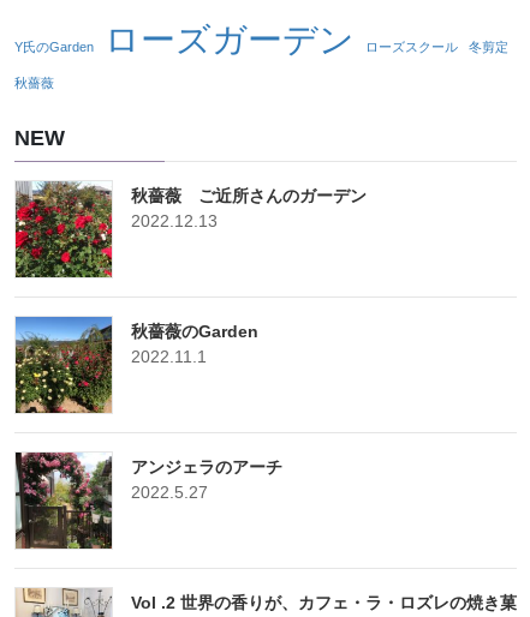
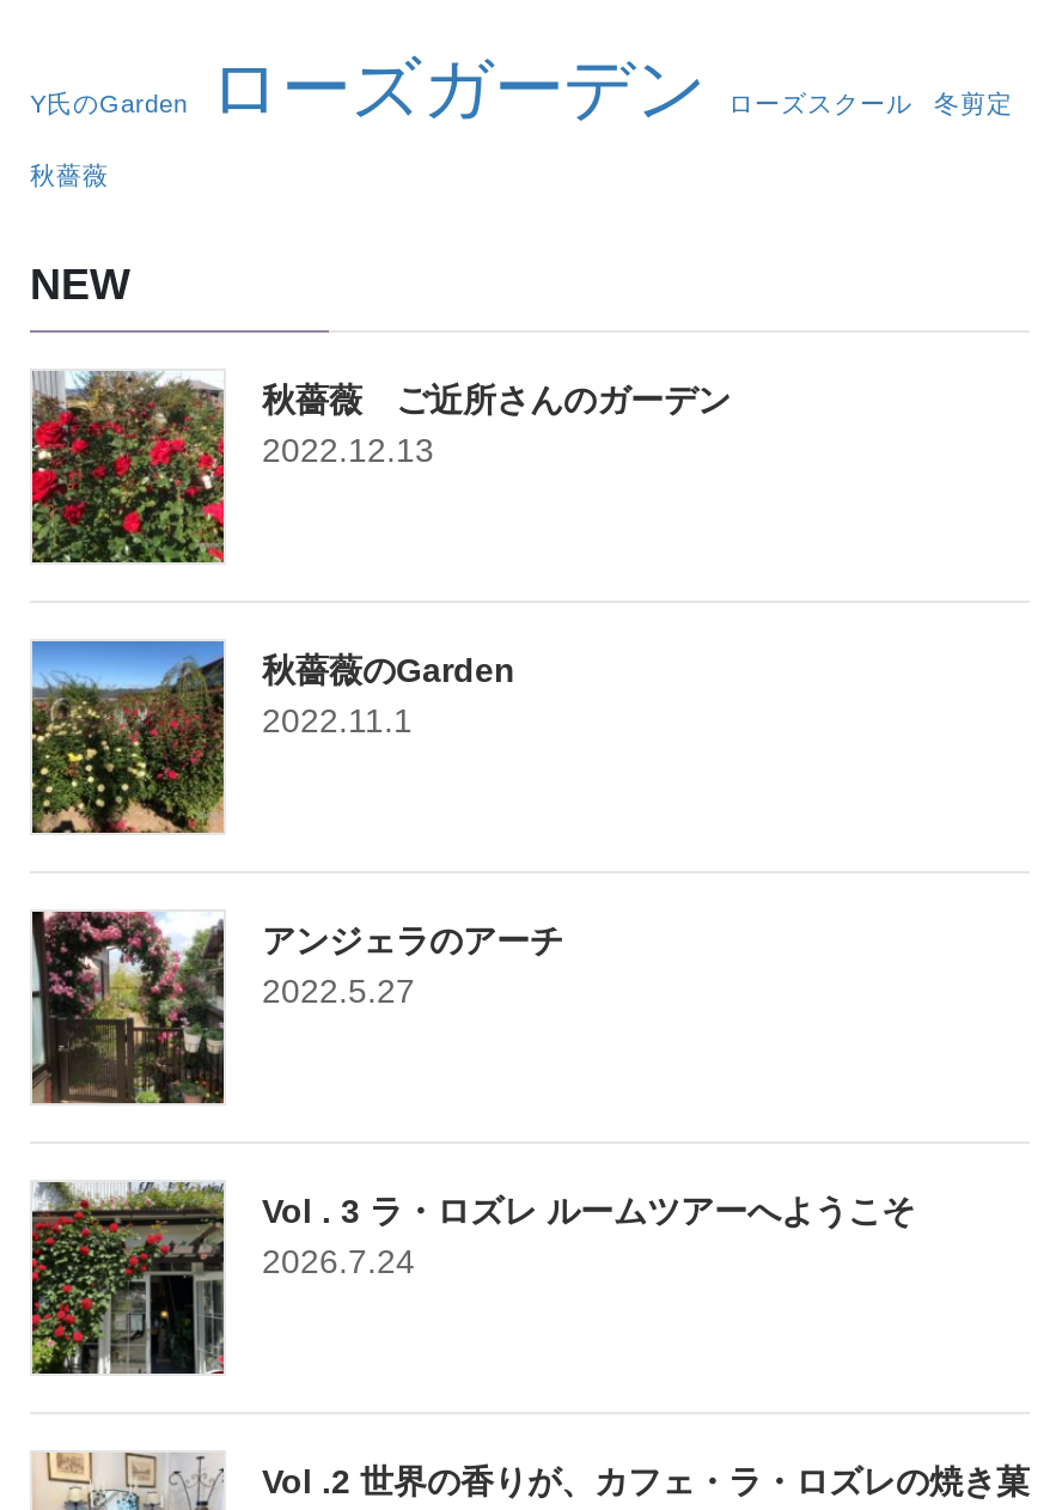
+ [image]
+ Vol . 3 ラ・ロズレ ルームツアーへようこそ
+ 2026.7.24
